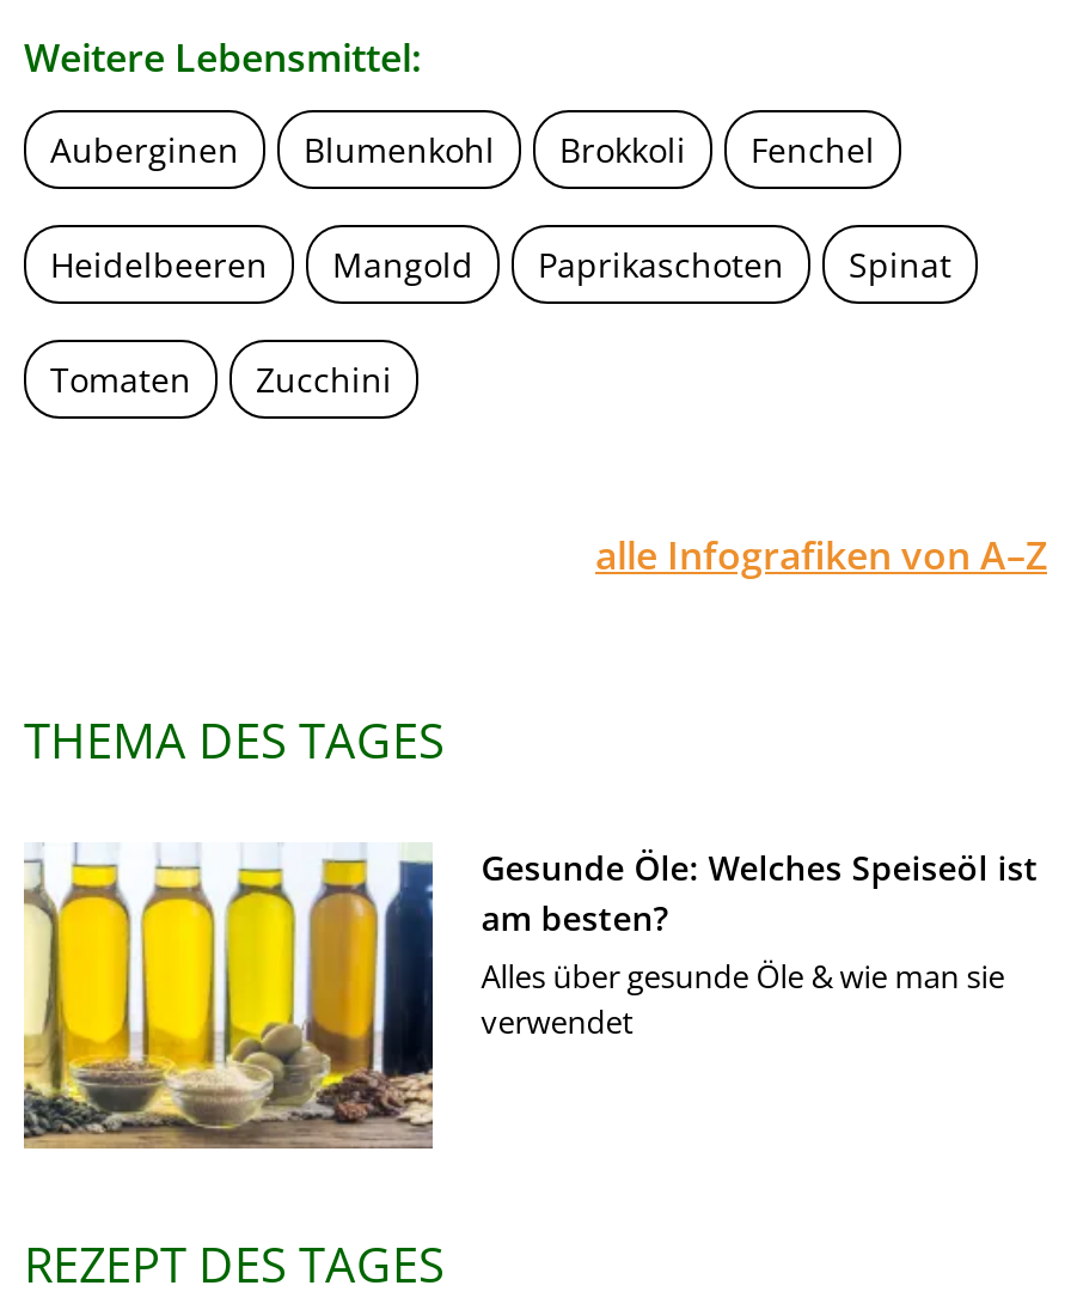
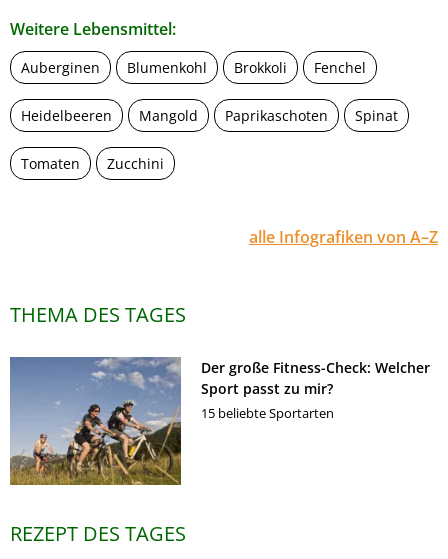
- [image]
- Gesunde Öle: Welches Speiseöl ist
- am besten?
- Alles über gesunde Öle & wie man sie
- verwendet
+ [image]
+ Der große Fitness-Check: Welcher
+ Sport passt zu mir?
+ 15 beliebte Sportarten
